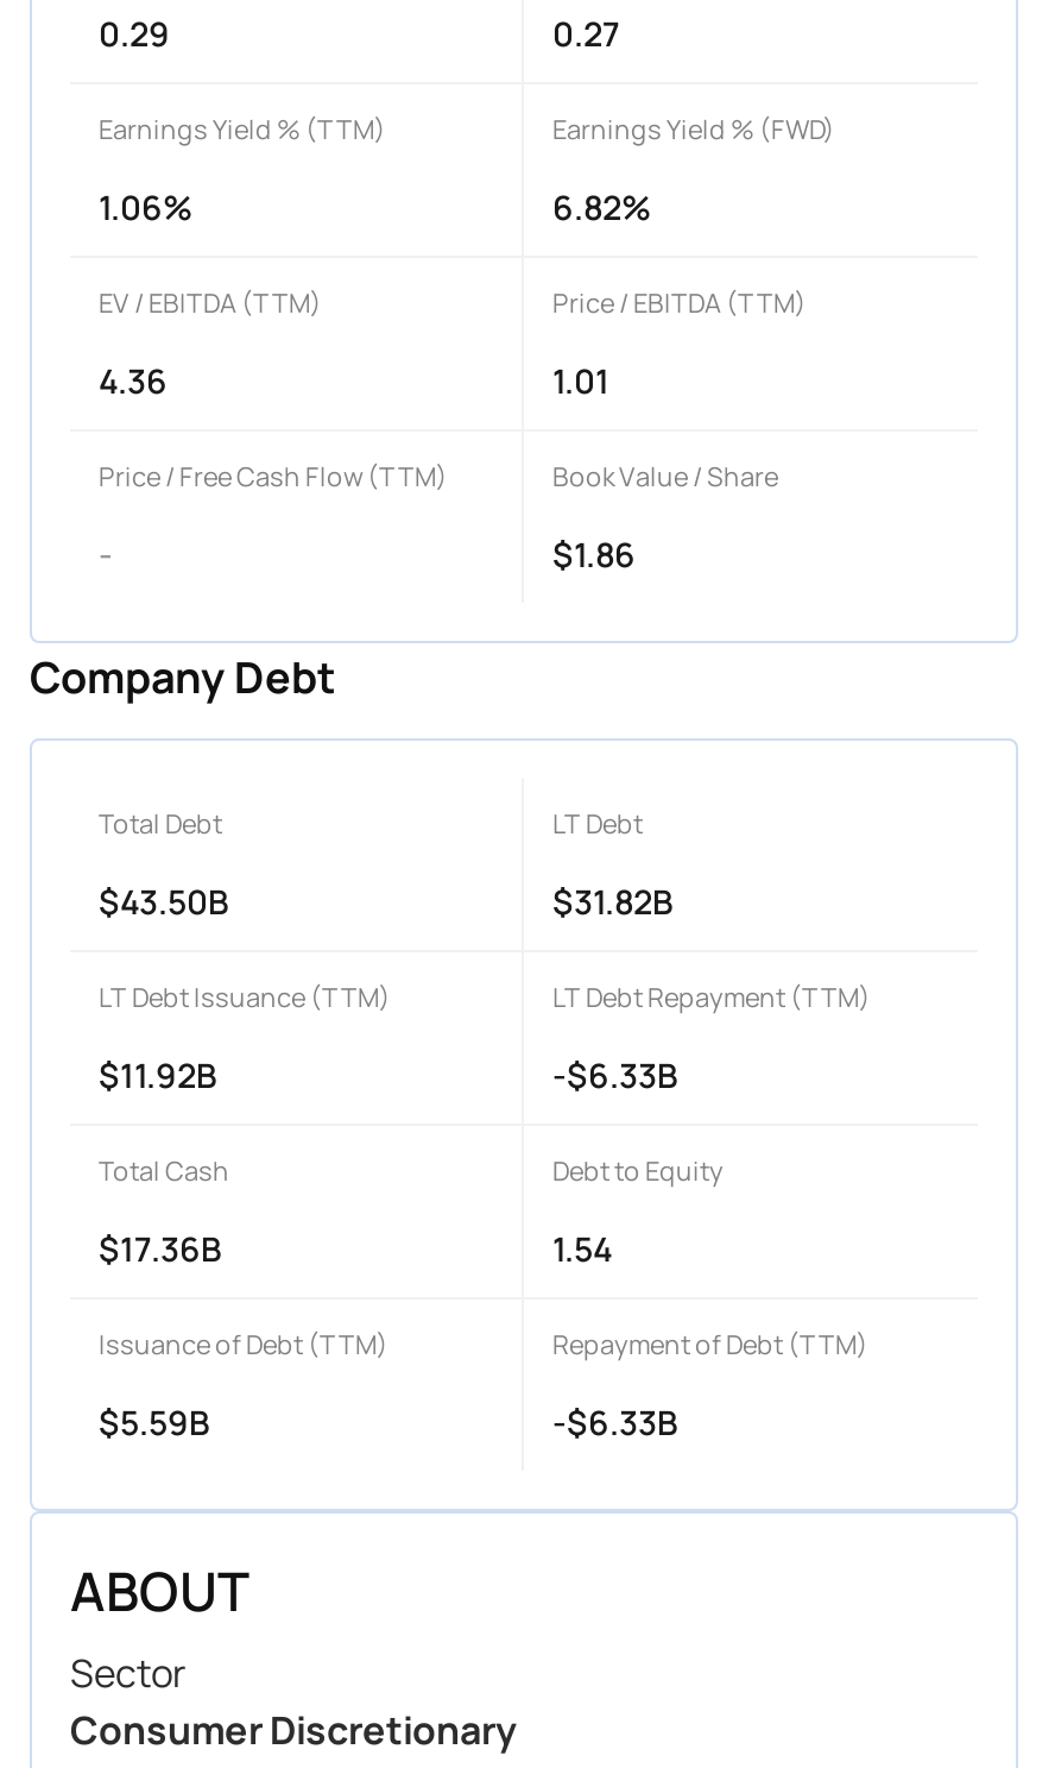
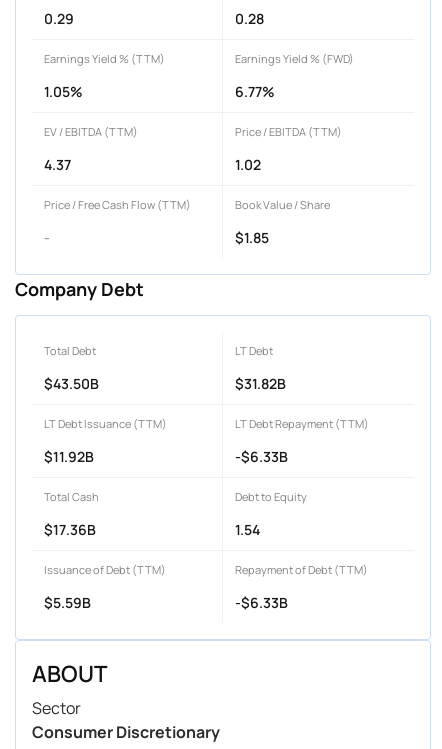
- 0.27
+ 0.28

- 1.06%
+ 1.05%

- 6.82%
+ 6.77%

- 4.36
+ 4.37

- 1.01
+ 1.02

- $1.86
+ $1.85
